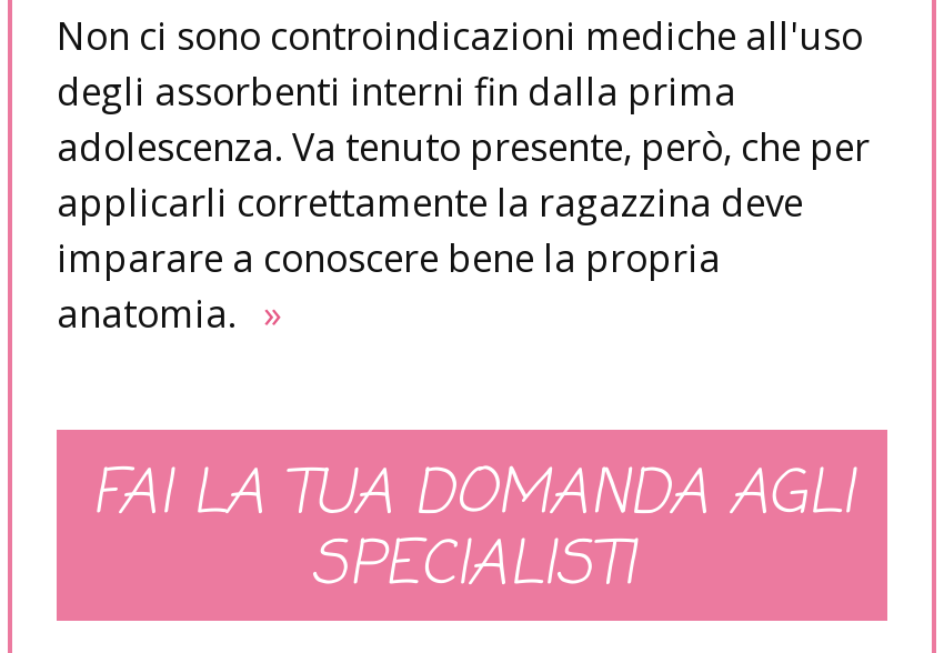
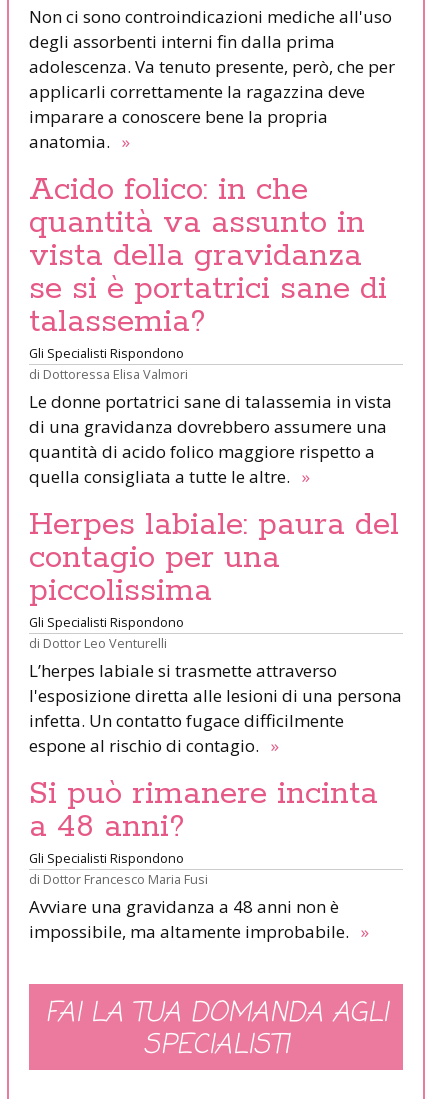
+ Acido folico: in che
+ quantità va assunto in
+ vista della gravidanza
+ se si è portatrici sane di
+ talassemia?
+ Gli Specialisti Rispondono
+ di Dottoressa Elisa Valmori
+ Le donne portatrici sane di talassemia in vista
+ di una gravidanza dovrebbero assumere una
+ quantità di acido folico maggiore rispetto a
+ quella consigliata a tutte le altre.»
+ Herpes labiale: paura del
+ contagio per una
+ piccolissima
+ Gli Specialisti Rispondono
+ di Dottor Leo Venturelli
+ L’herpes labiale si trasmette attraverso
+ l'esposizione diretta alle lesioni di una persona
+ infetta. Un contatto fugace difficilmente
+ espone al rischio di contagio.»
+ Si può rimanere incinta
+ a 48 anni?
+ Gli Specialisti Rispondono
+ di Dottor Francesco Maria Fusi
+ Avviare una gravidanza a 48 anni non è
+ impossibile, ma altamente improbabile.»
